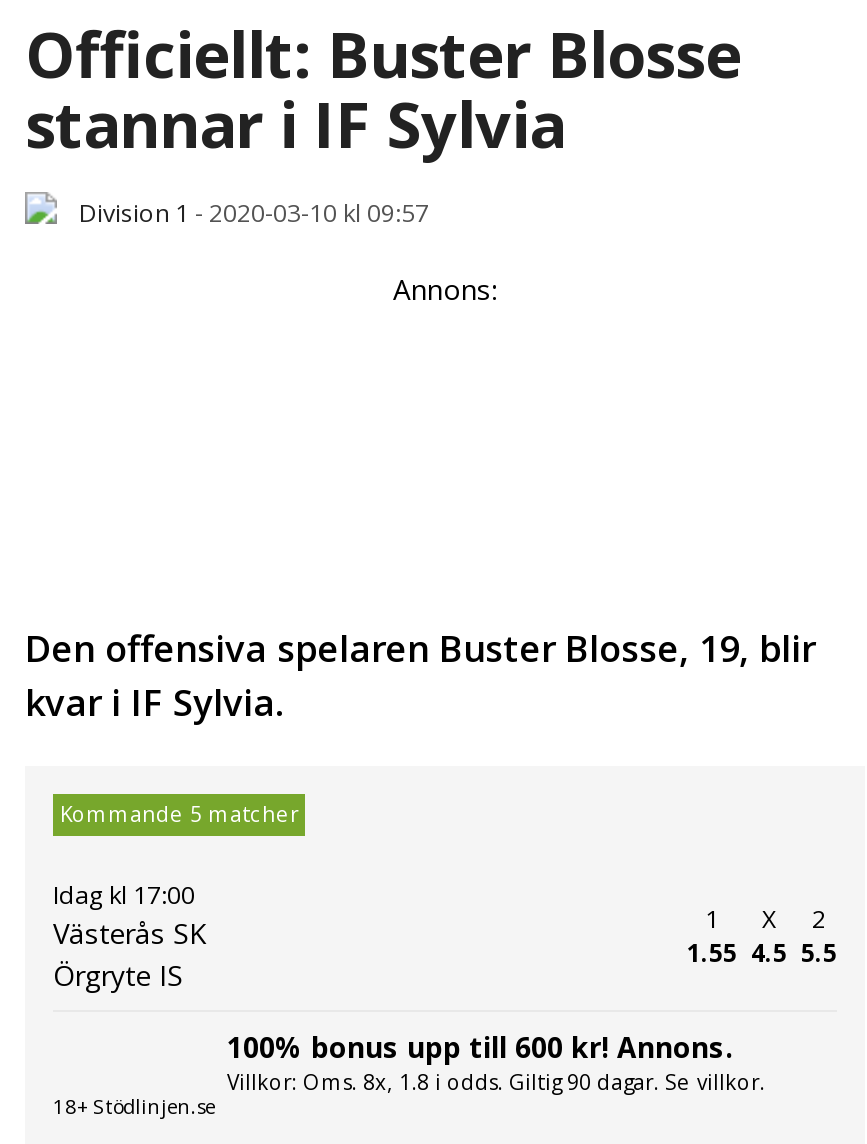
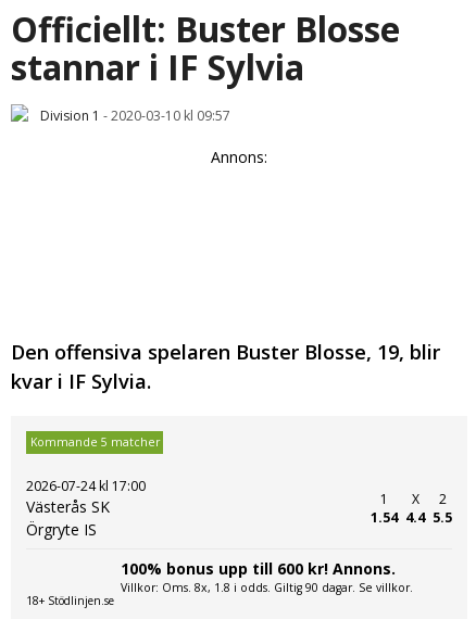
- Idag kl 17:00
+ 2026-07-24 kl 17:00

- 1.55
+ 1.54

- 4.5
+ 4.4
